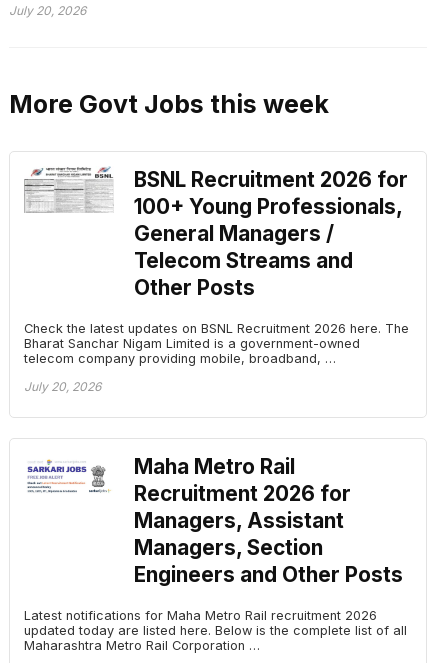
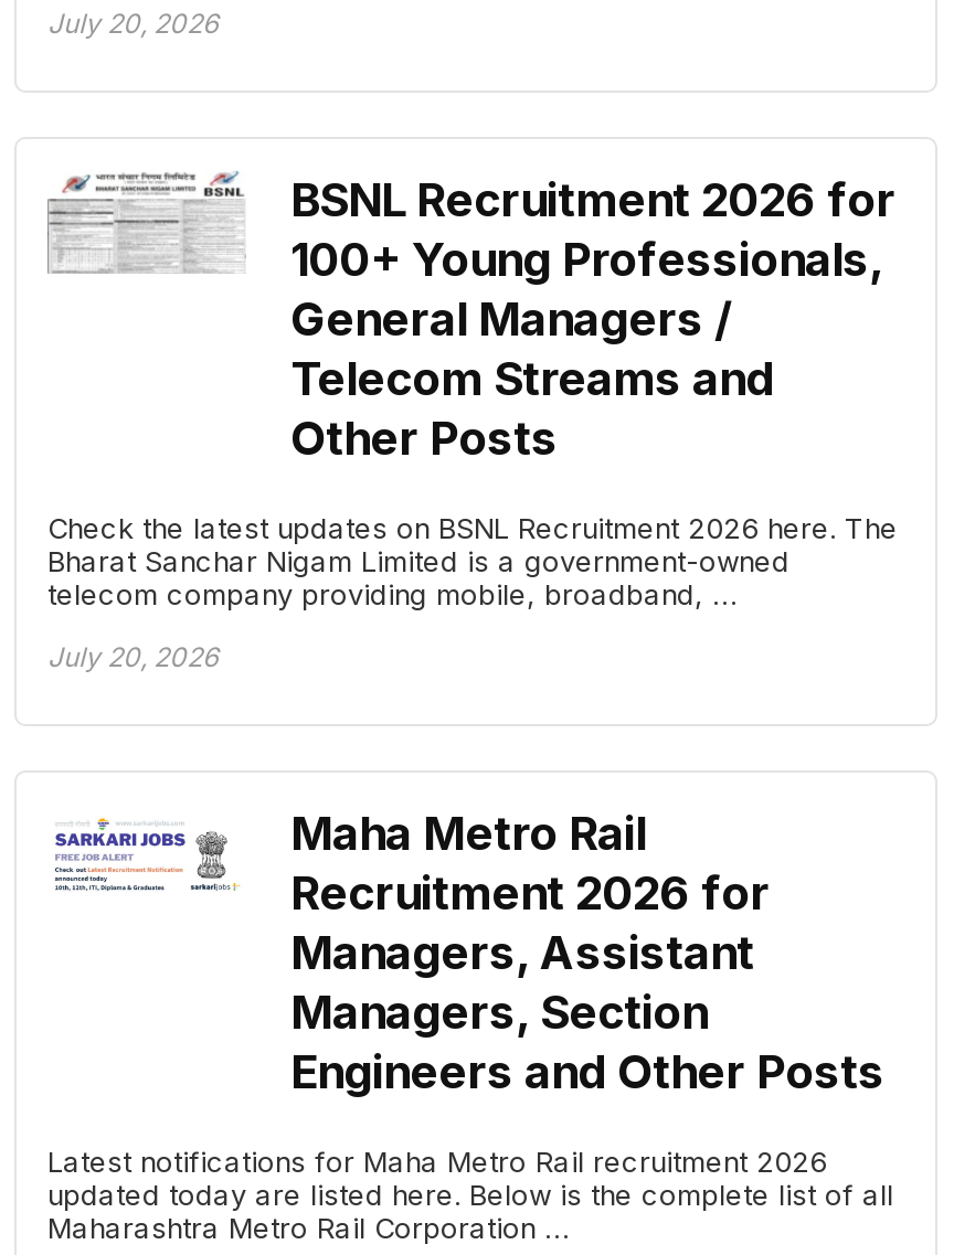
- More Govt Jobs this week
